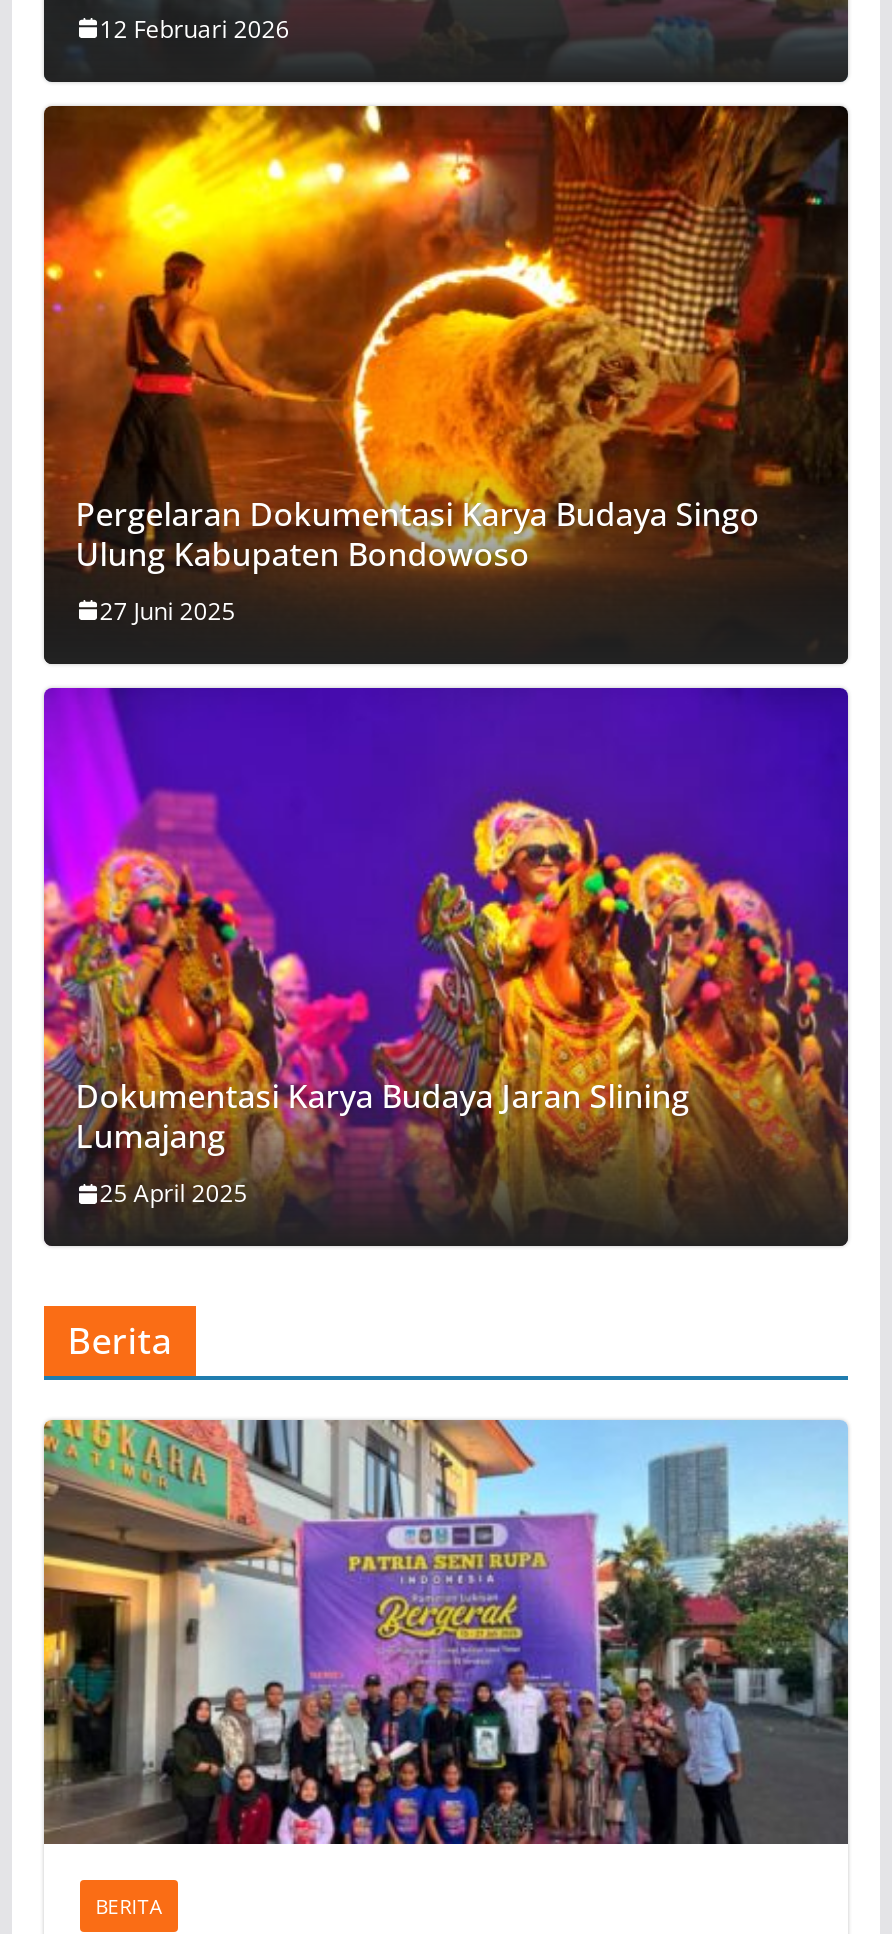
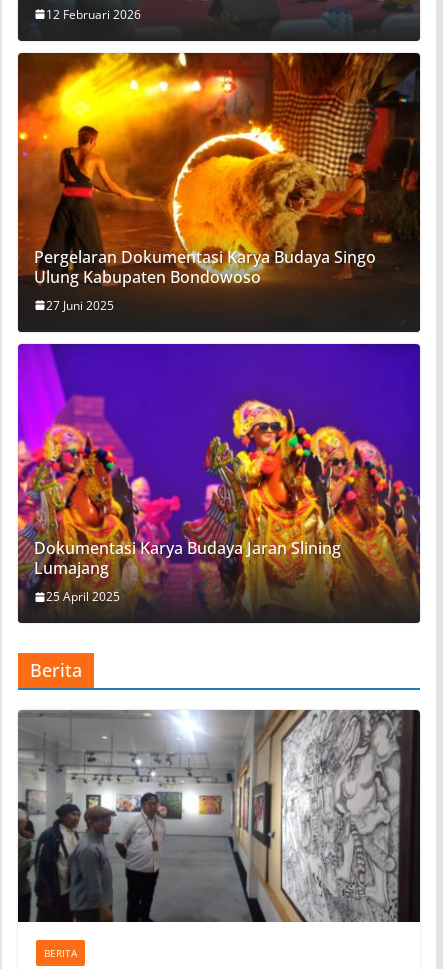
- [image]
+ [image]
